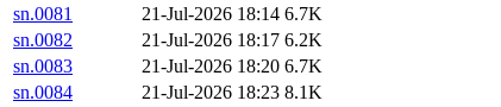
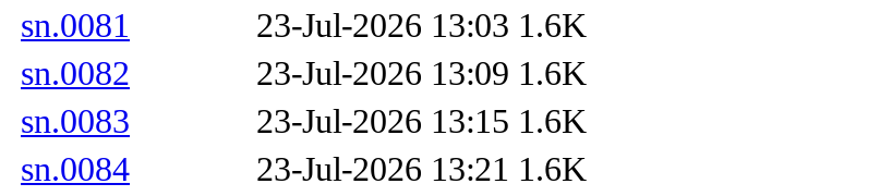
- 21-Jul-2026 18:14 6.7K
+ 23-Jul-2026 13:03 1.6K

- 21-Jul-2026 18:17 6.2K
+ 23-Jul-2026 13:09 1.6K

- 21-Jul-2026 18:20 6.7K
+ 23-Jul-2026 13:15 1.6K

- 21-Jul-2026 18:23 8.1K
+ 23-Jul-2026 13:21 1.6K
